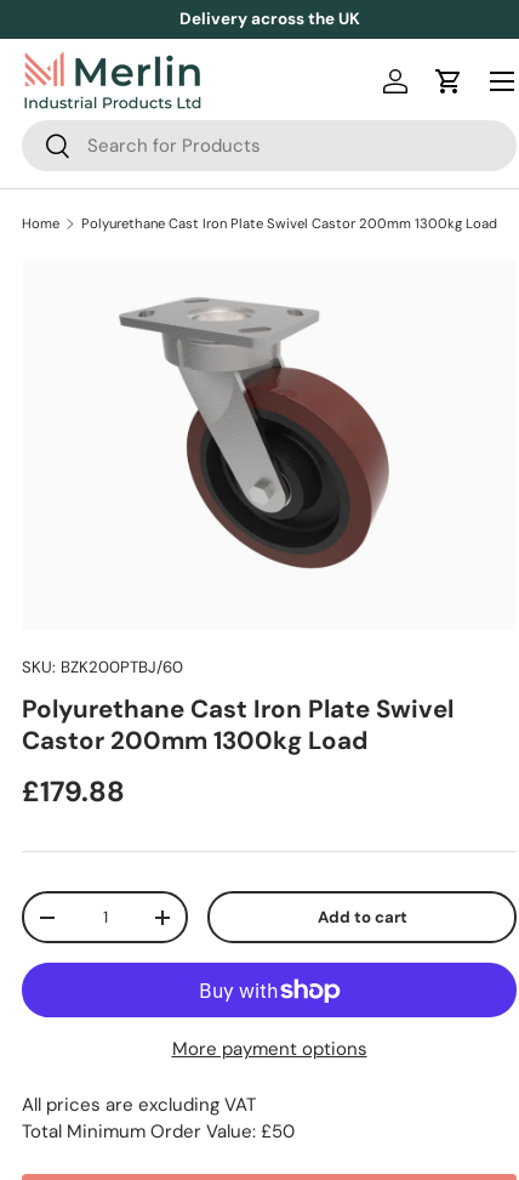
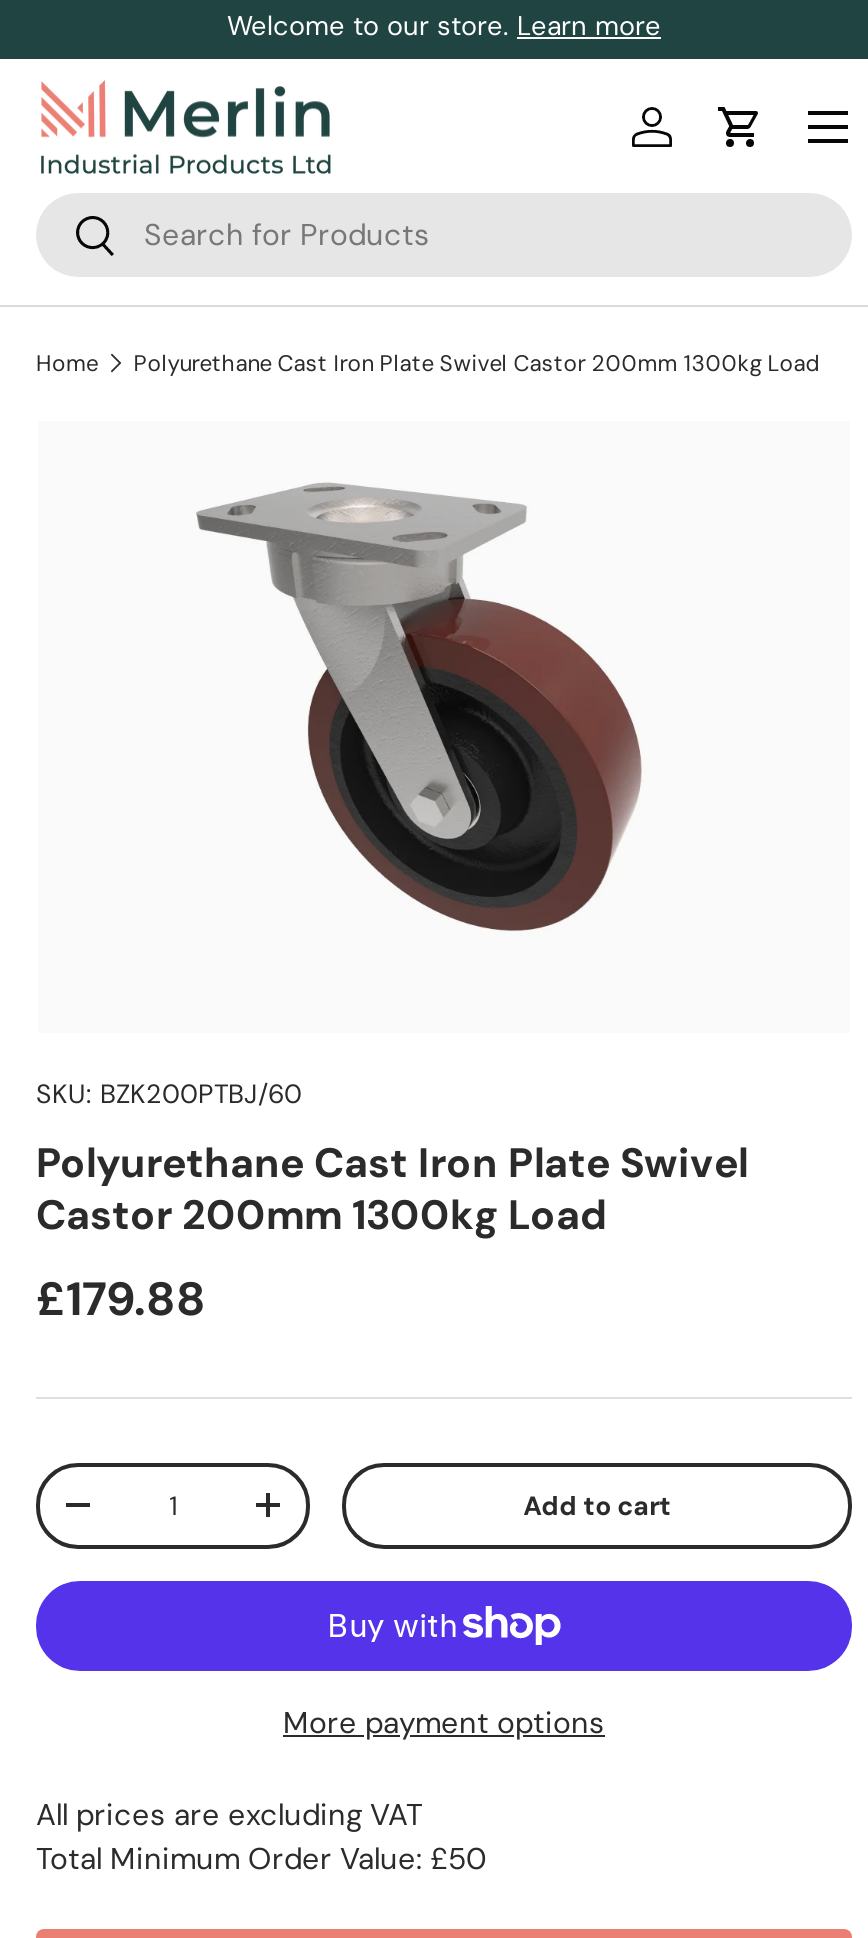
- Delivery across the UK
+ Welcome to our store. Learn more
